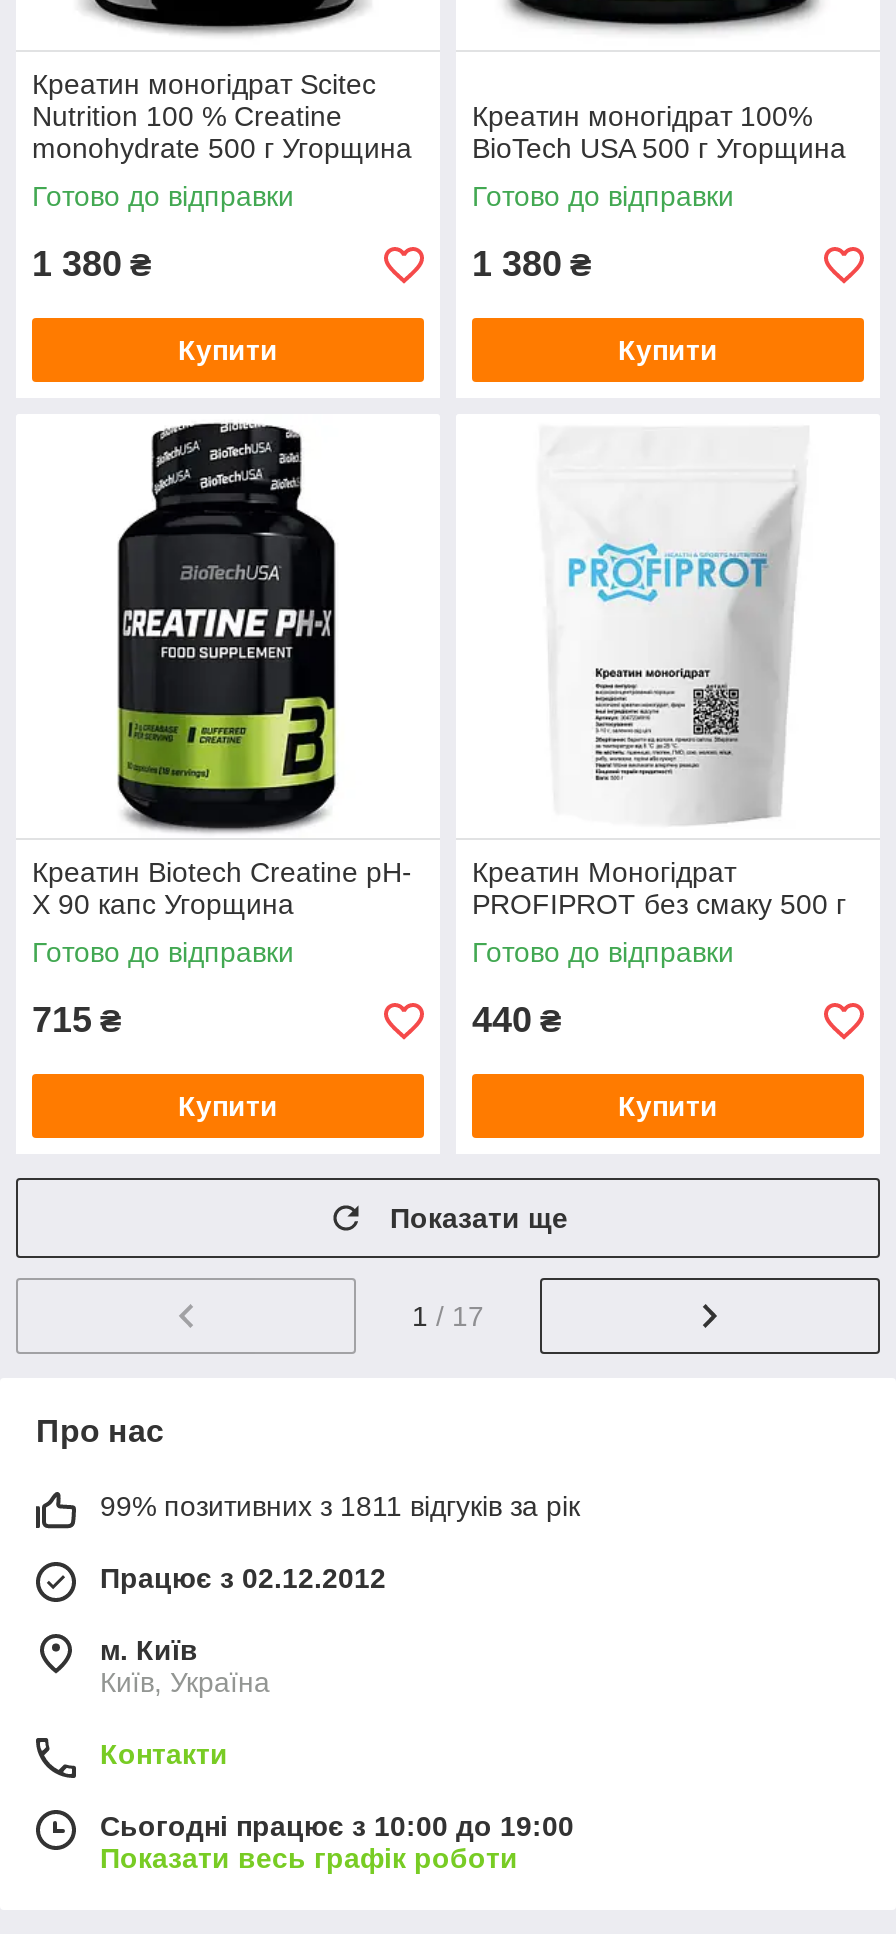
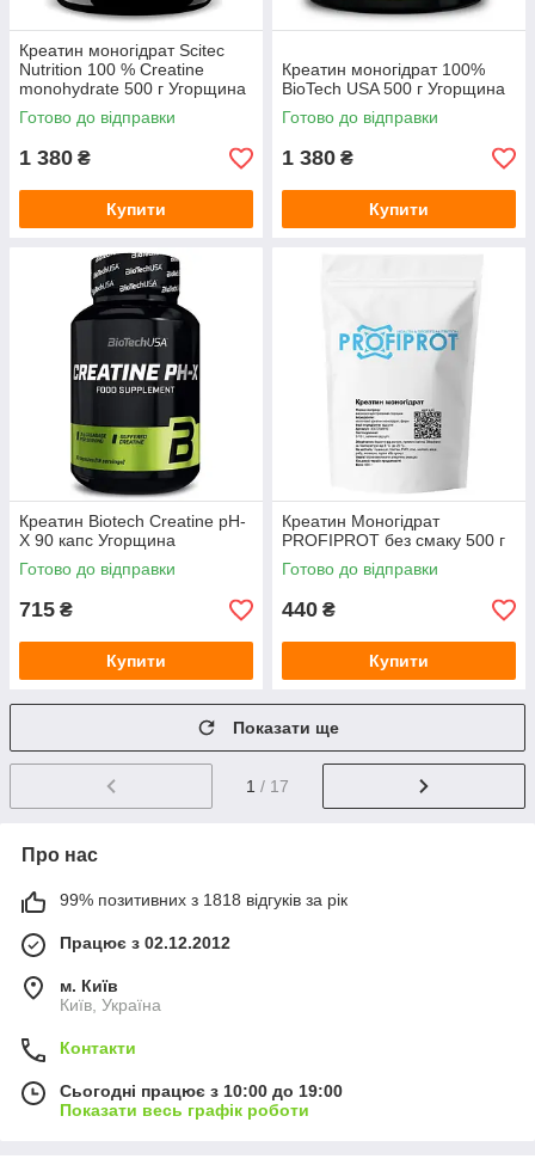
- 99% позитивних з 1811 відгуків за рік
+ 99% позитивних з 1818 відгуків за рік
